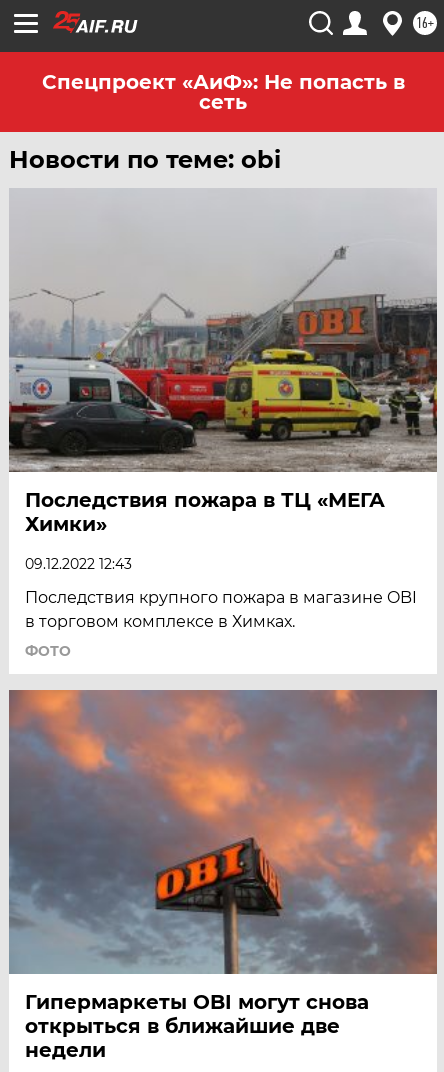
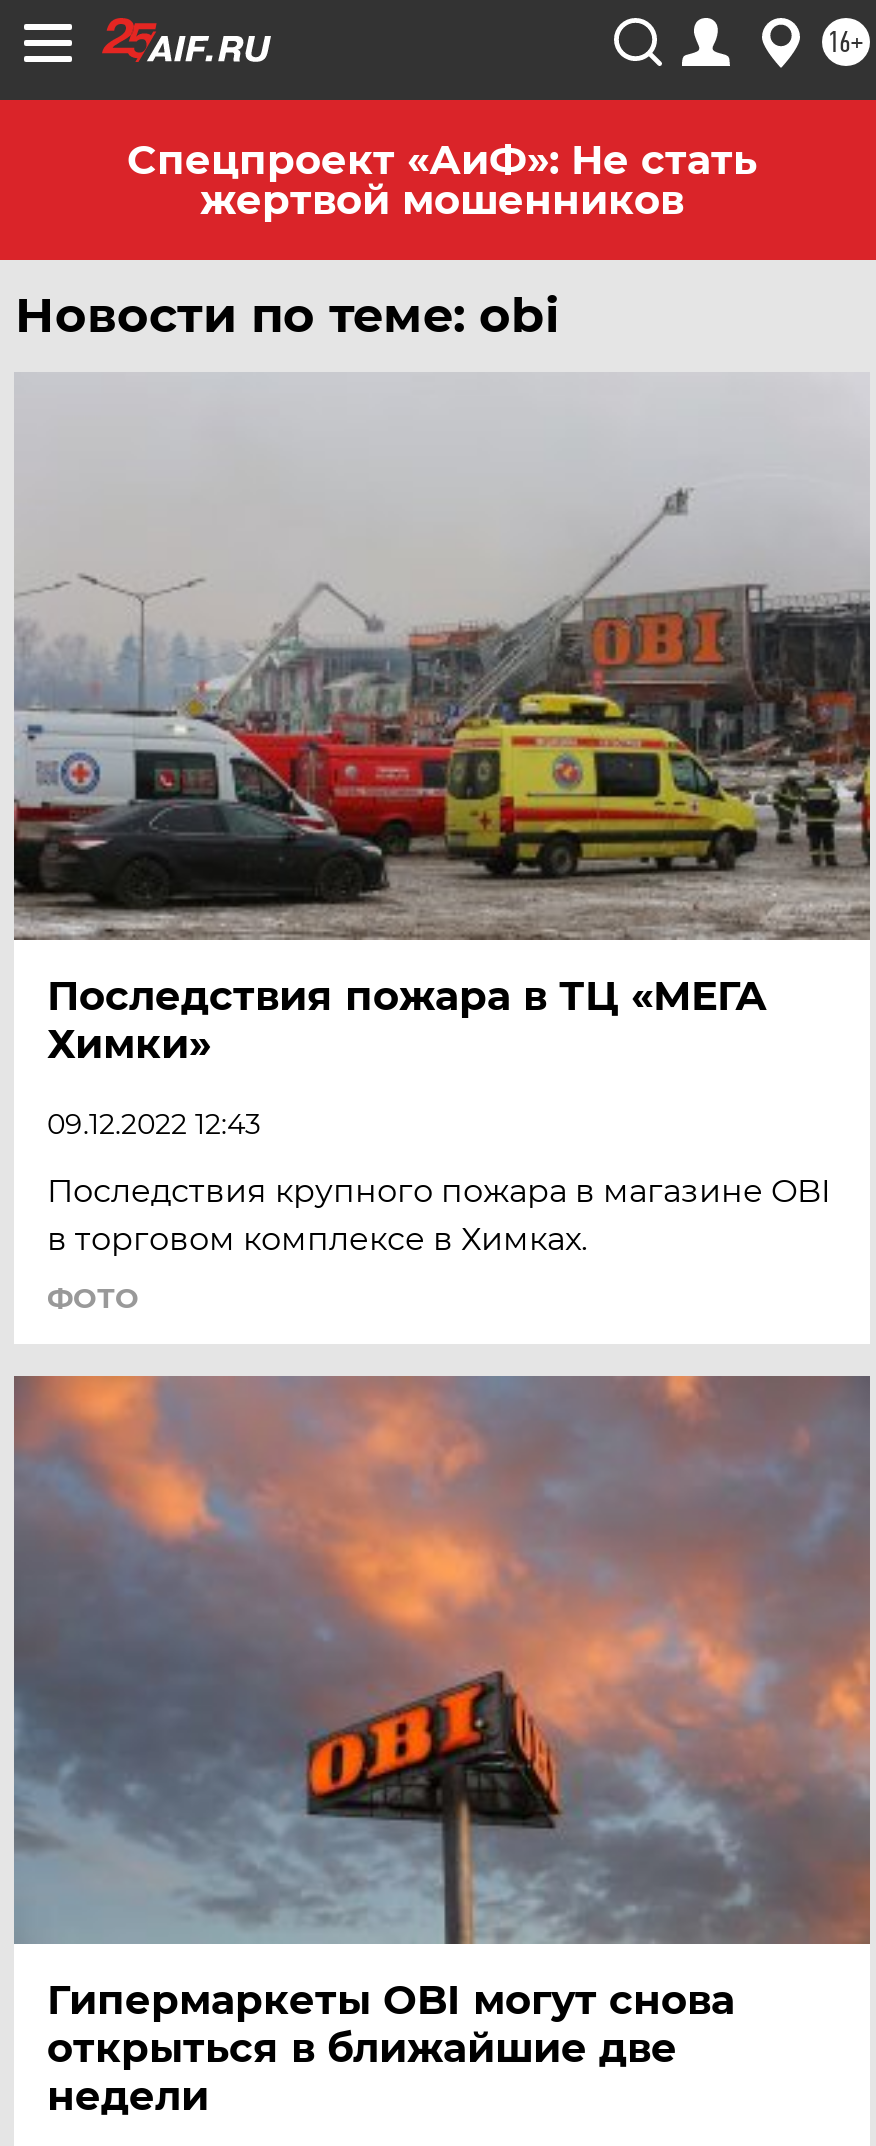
- Спецпроект «АиФ»: Не попасть в
- сеть
+ Спецпроект «АиФ»: Не стать
+ жертвой мошенников
